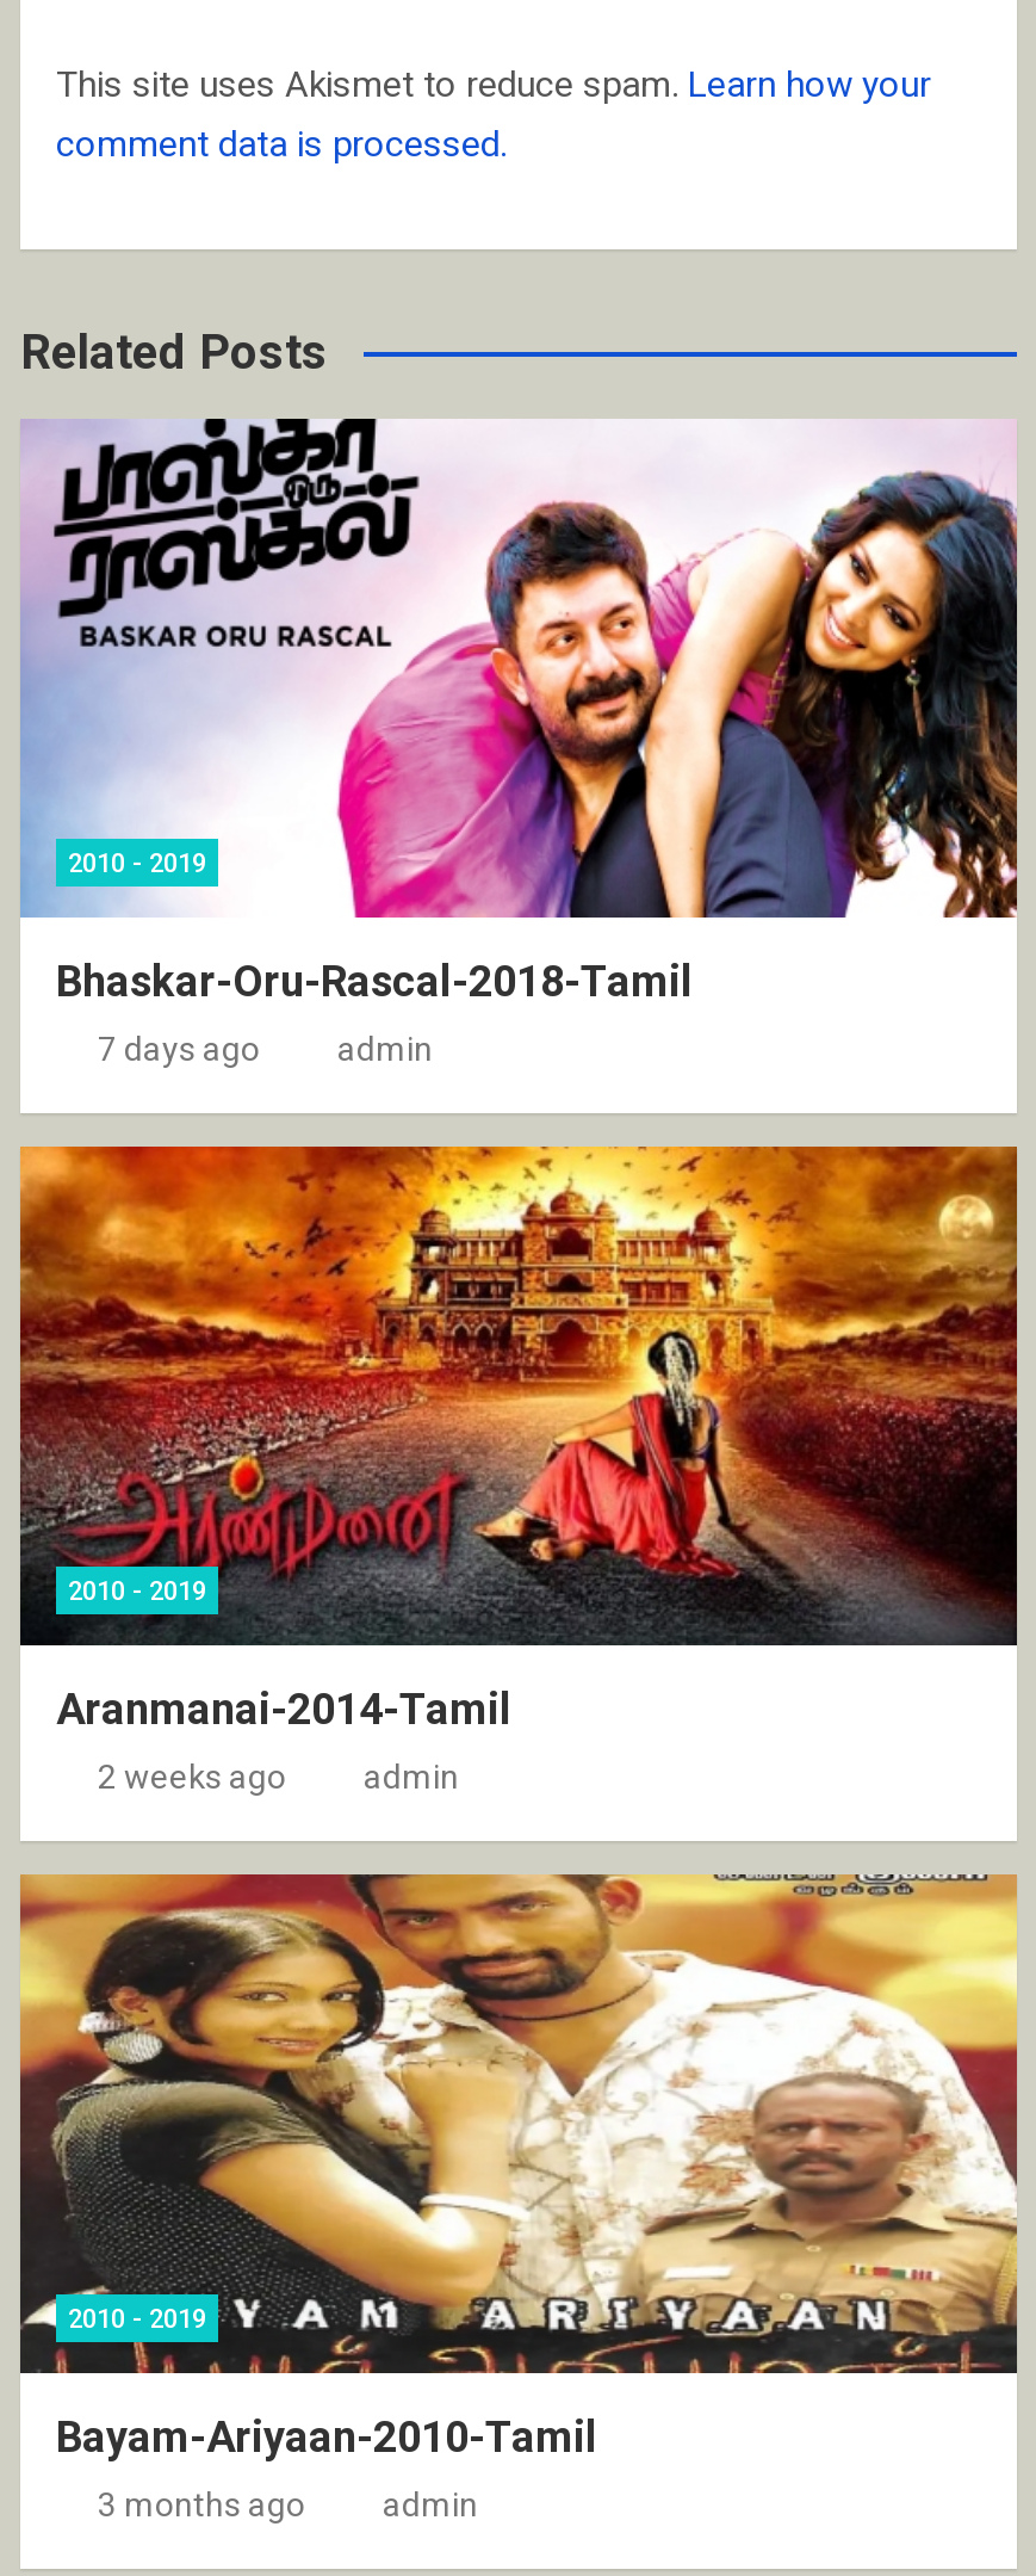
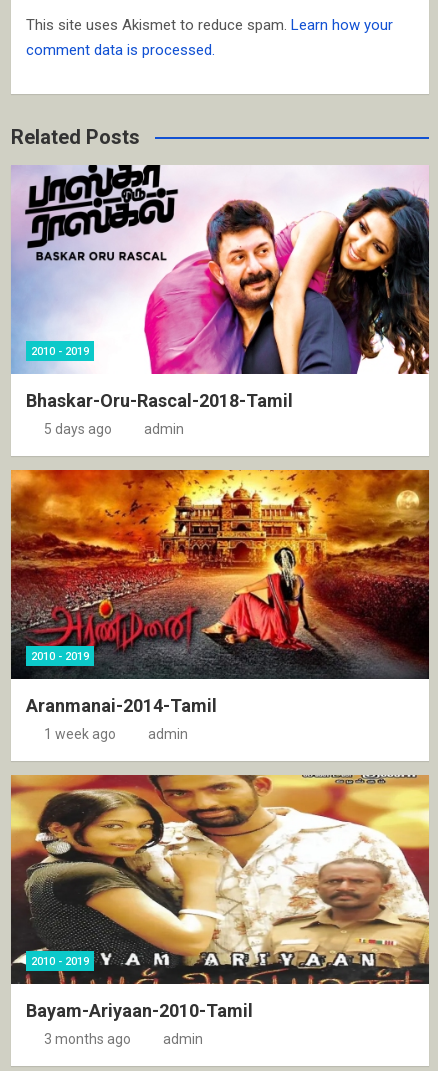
- 7 days ago
+ 5 days ago

- 2 weeks ago
+ 1 week ago
